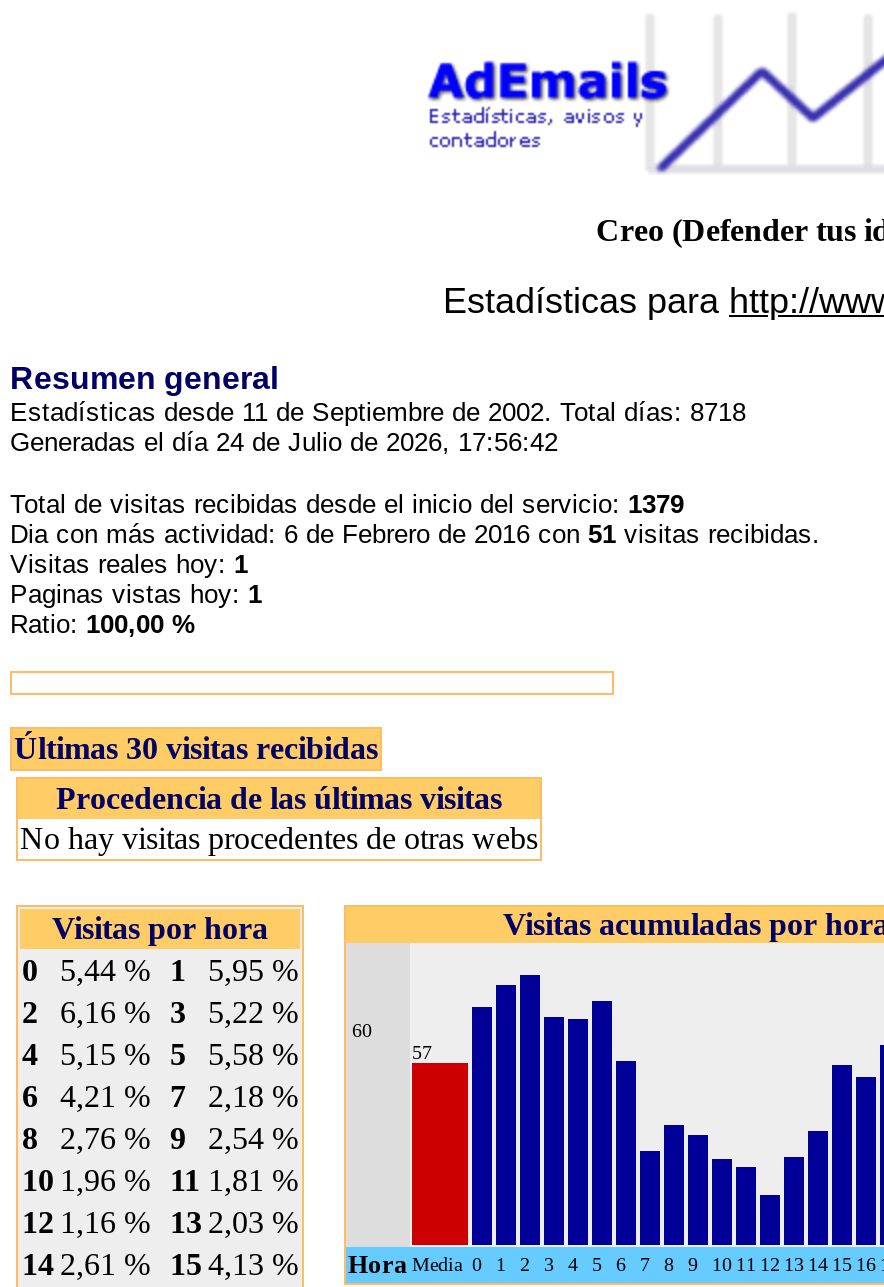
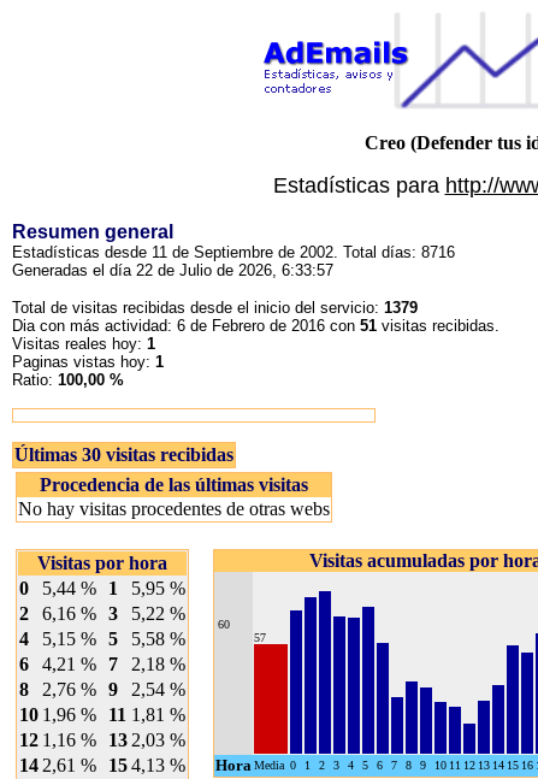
- Estadísticas desde 11 de Septiembre de 2002. Total días: 8718
+ Estadísticas desde 11 de Septiembre de 2002. Total días: 8716

- Generadas el día 24 de Julio de 2026, 17:56:42
+ Generadas el día 22 de Julio de 2026, 6:33:57
